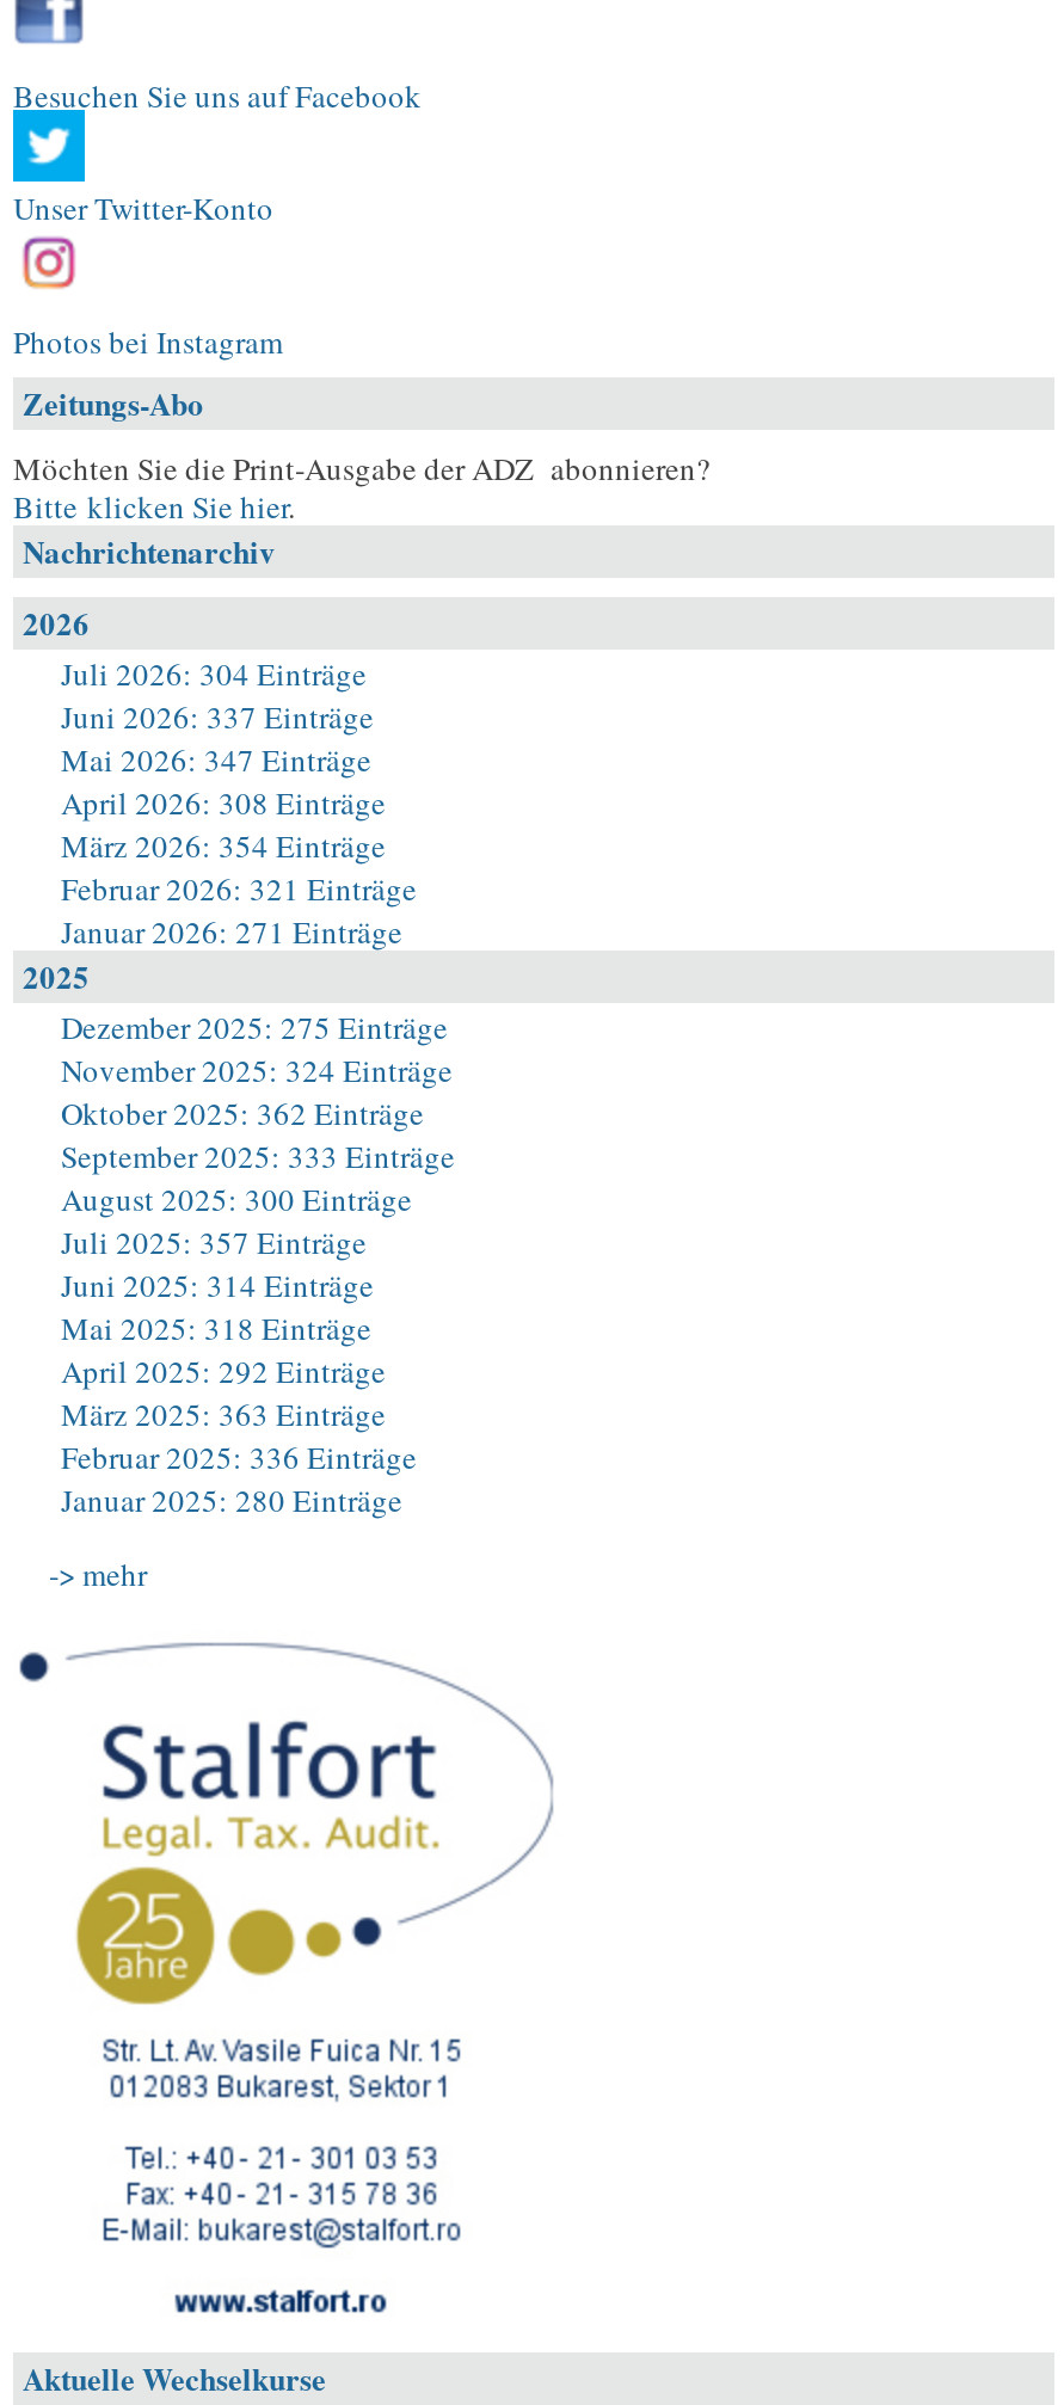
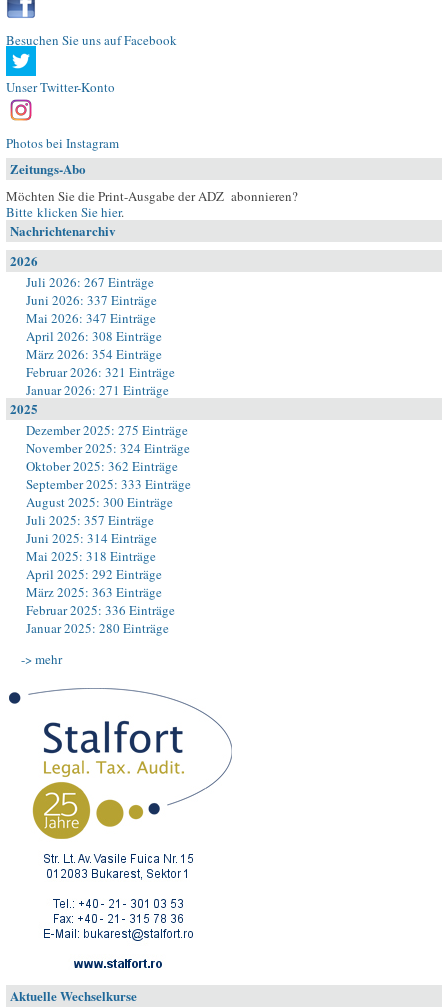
- Juli 2026: 304 Einträge
+ Juli 2026: 267 Einträge
